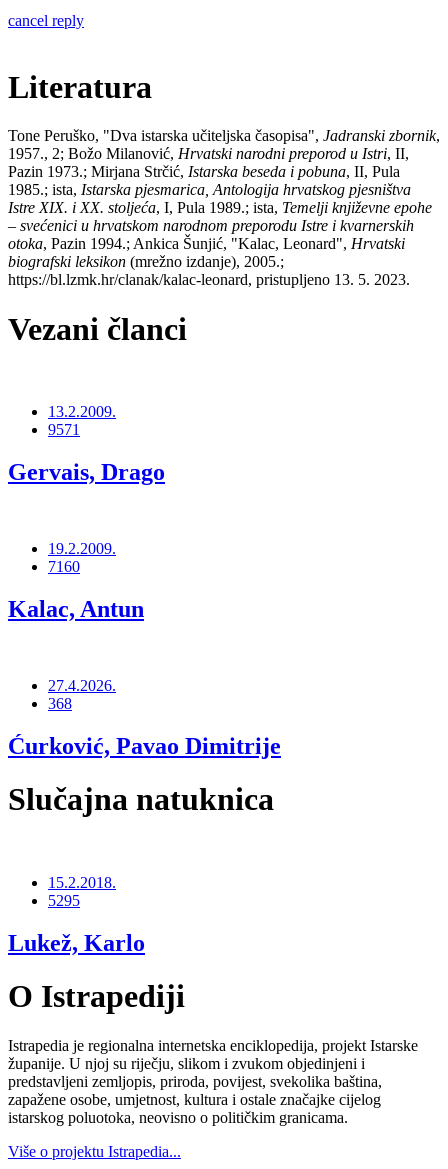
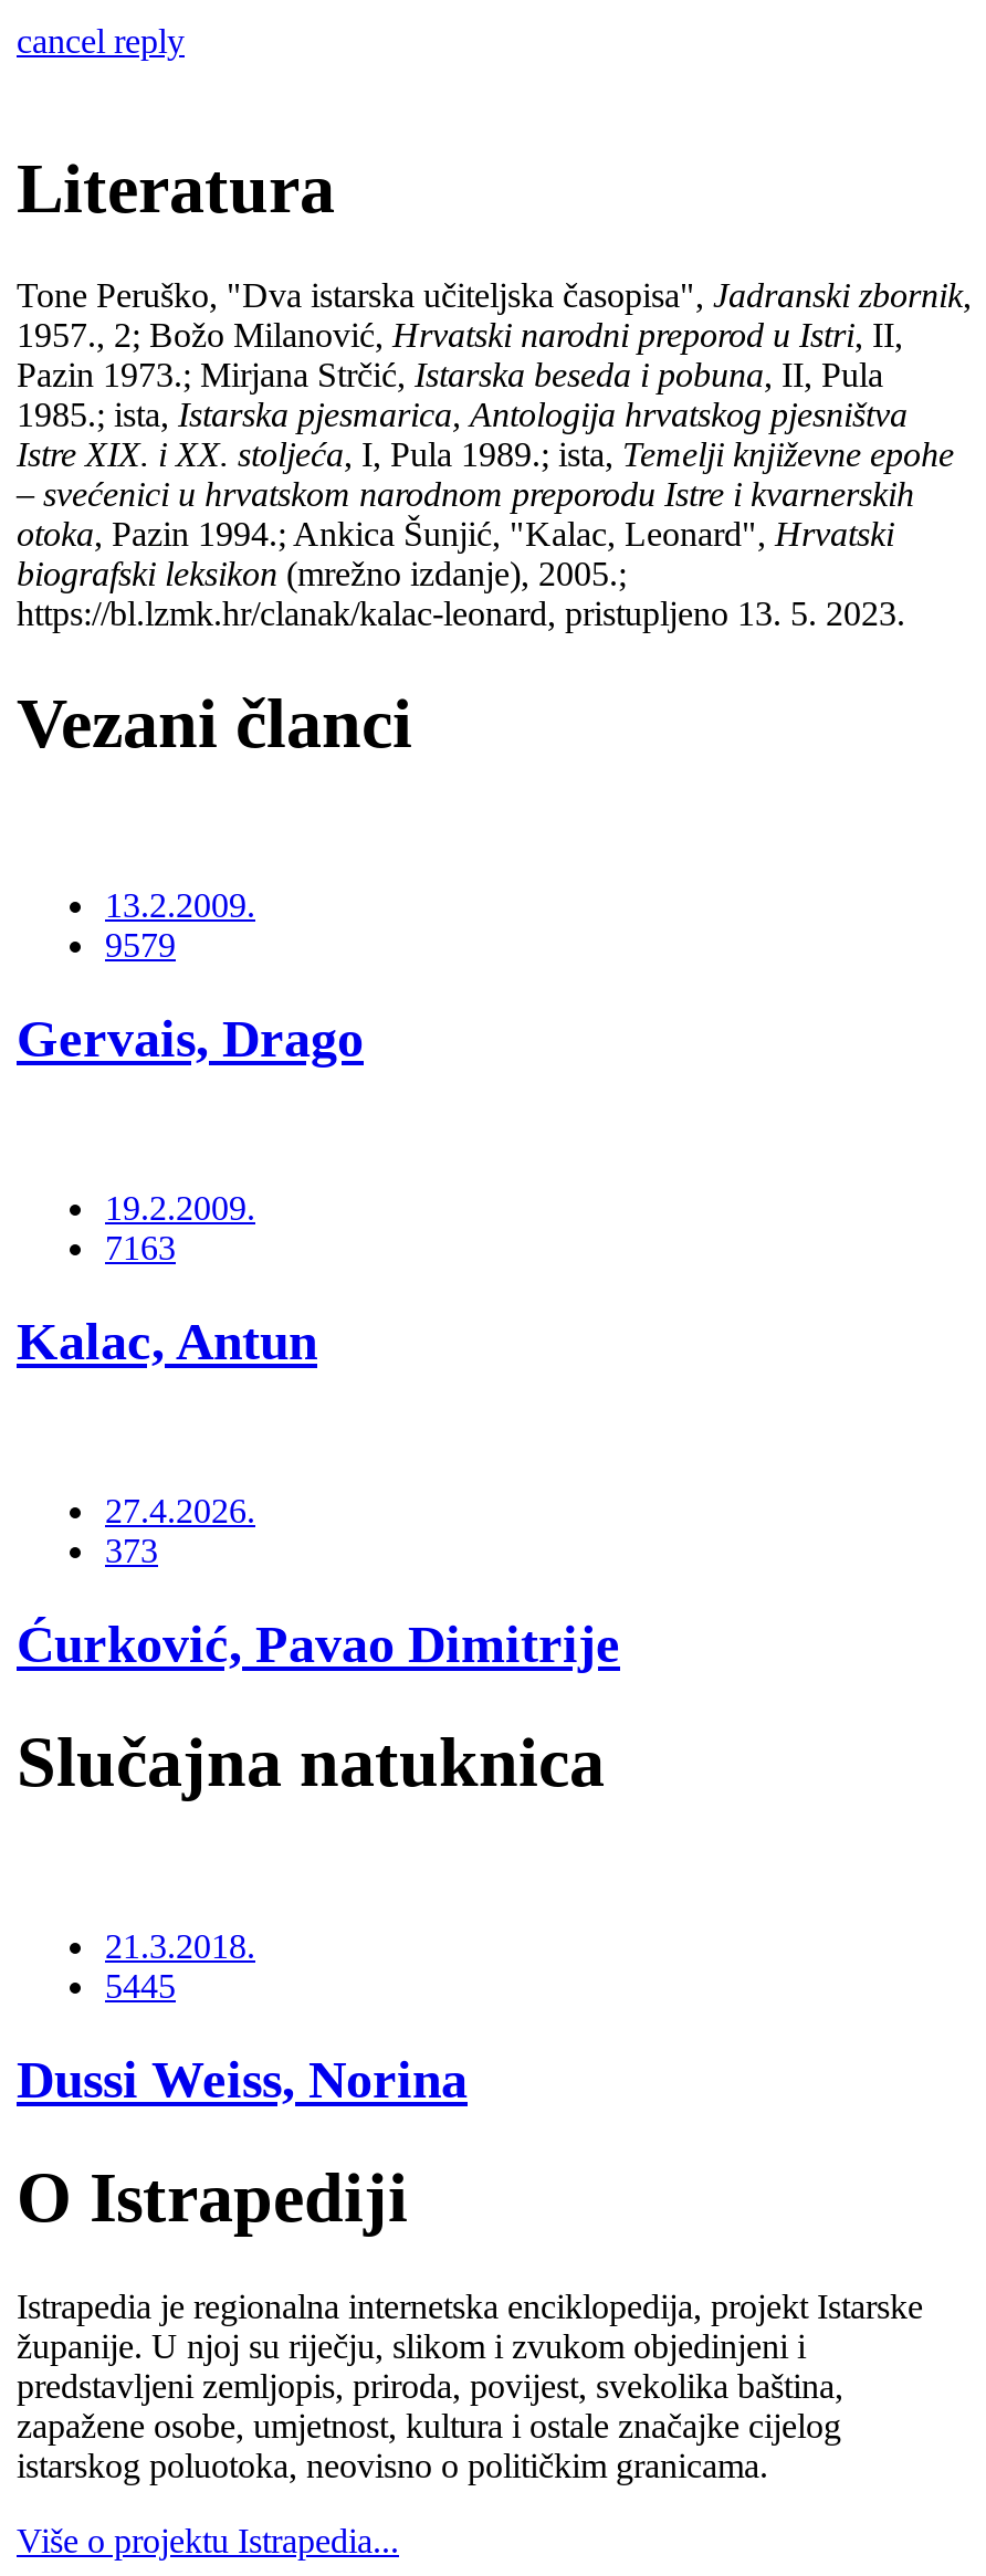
- 9571
+ 9579

- 7160
+ 7163

- 368
+ 373

- 15.2.2018.
- 5295
+ 21.3.2018.
+ 5445

- Lukež, Karlo
+ Dussi Weiss, Norina
